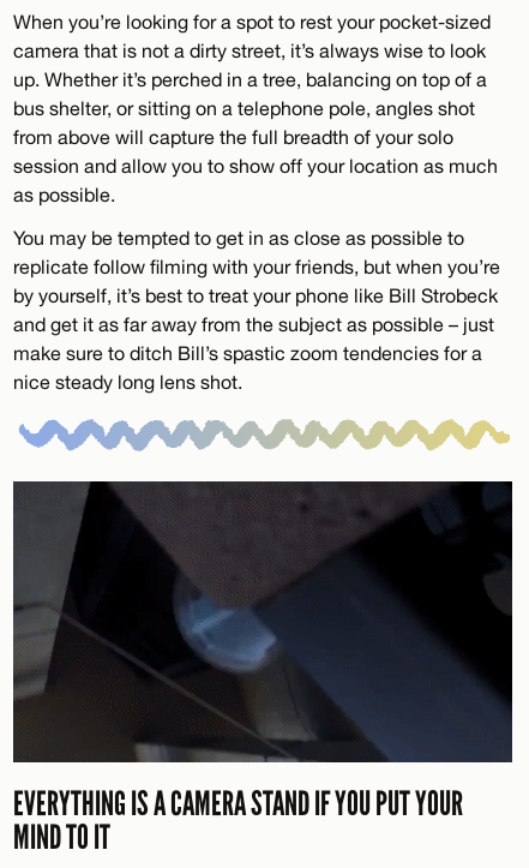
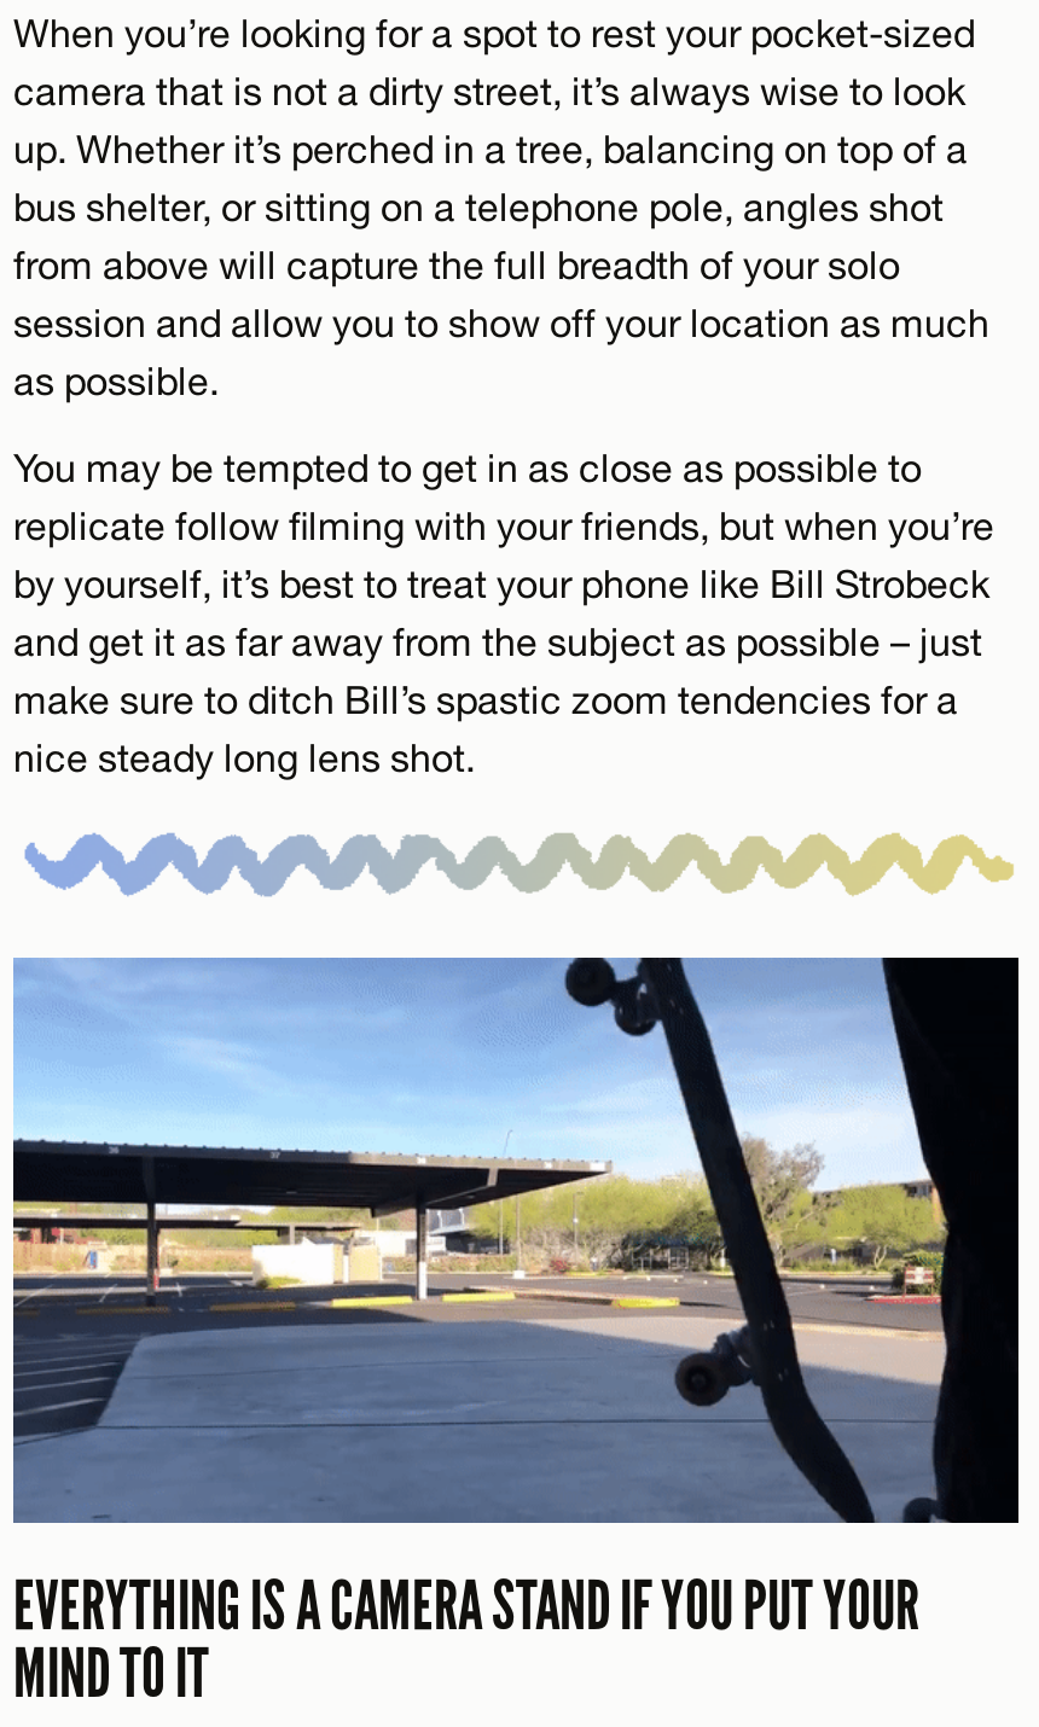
- [image]
+ [image]
